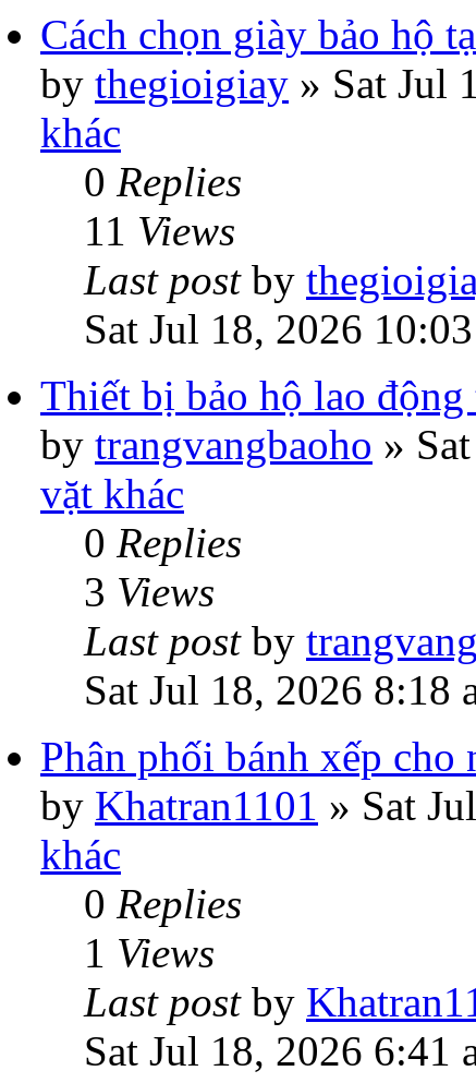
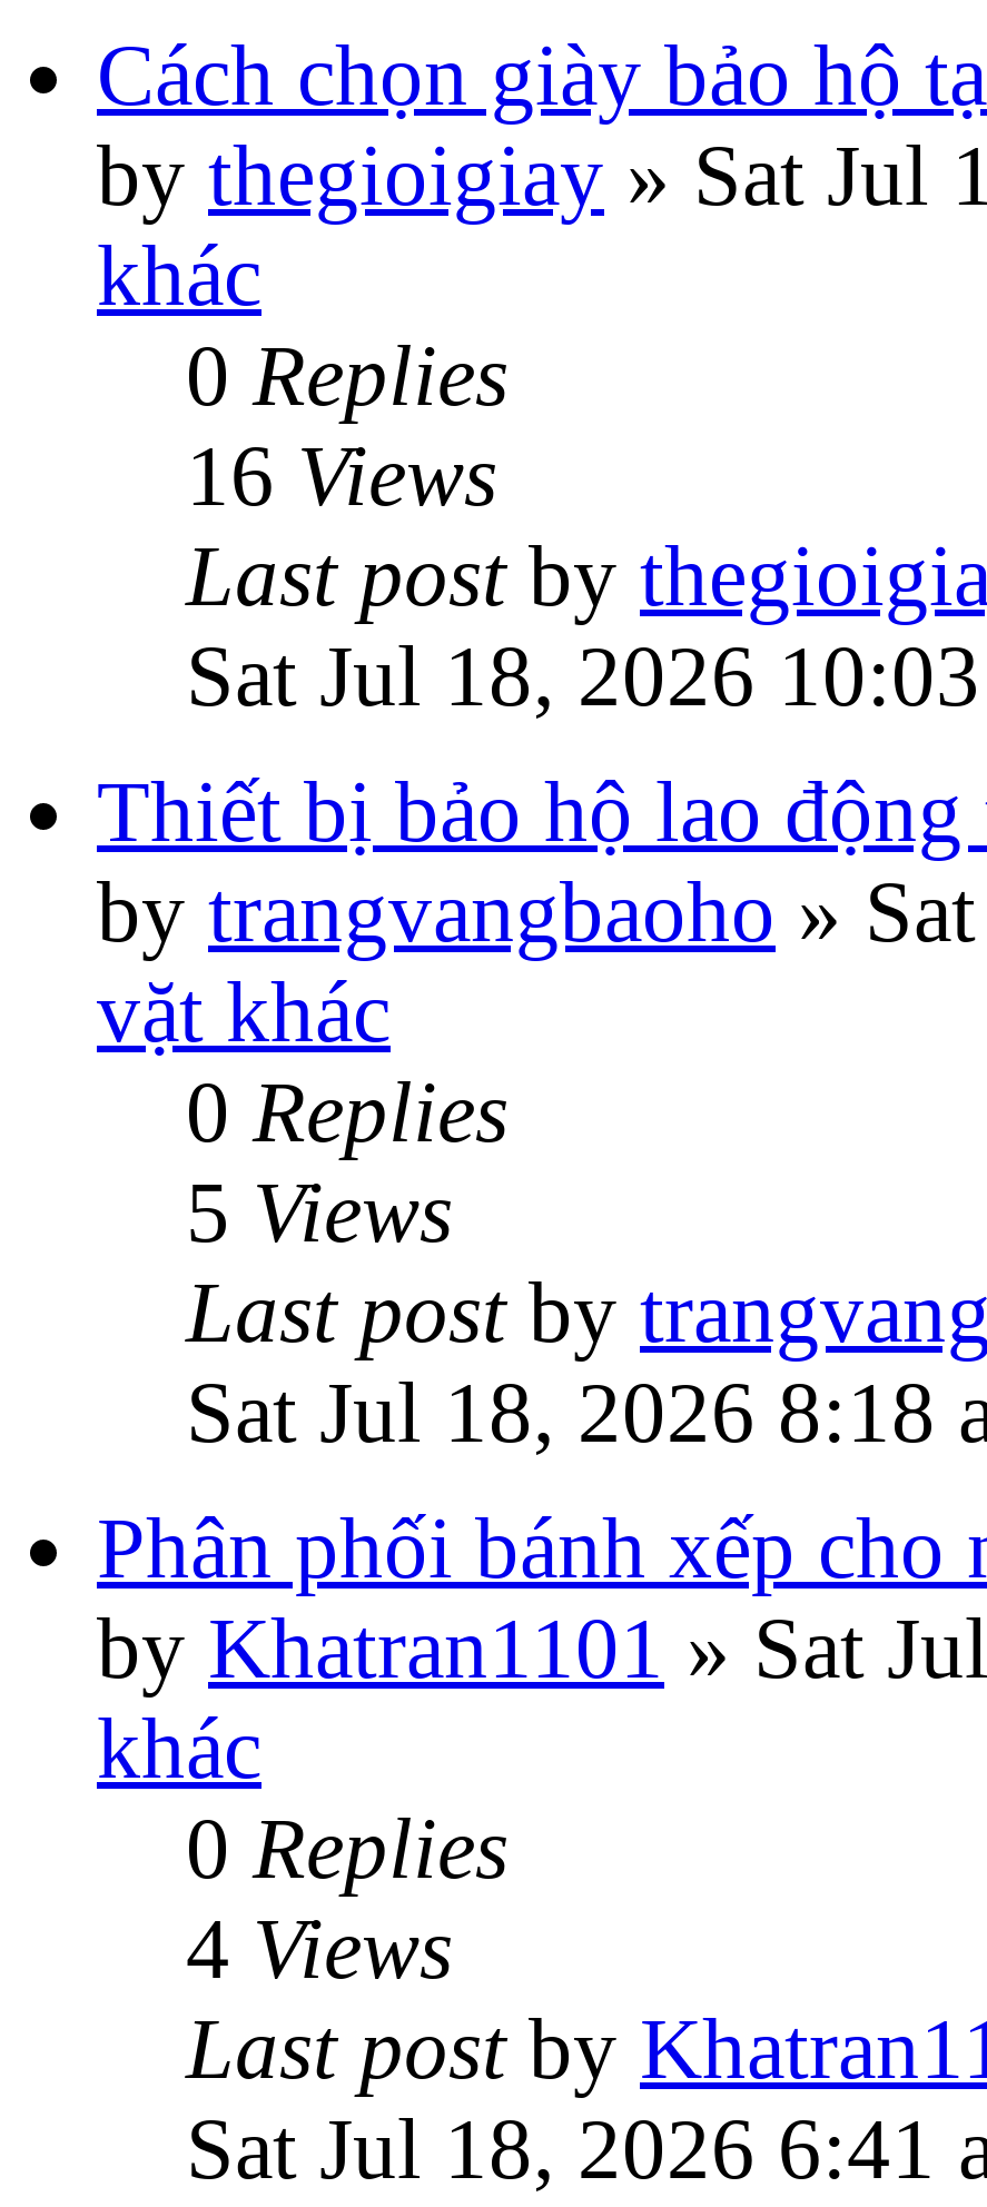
- 11 Views
+ 16 Views

- 3 Views
+ 5 Views

- 1 Views
+ 4 Views
